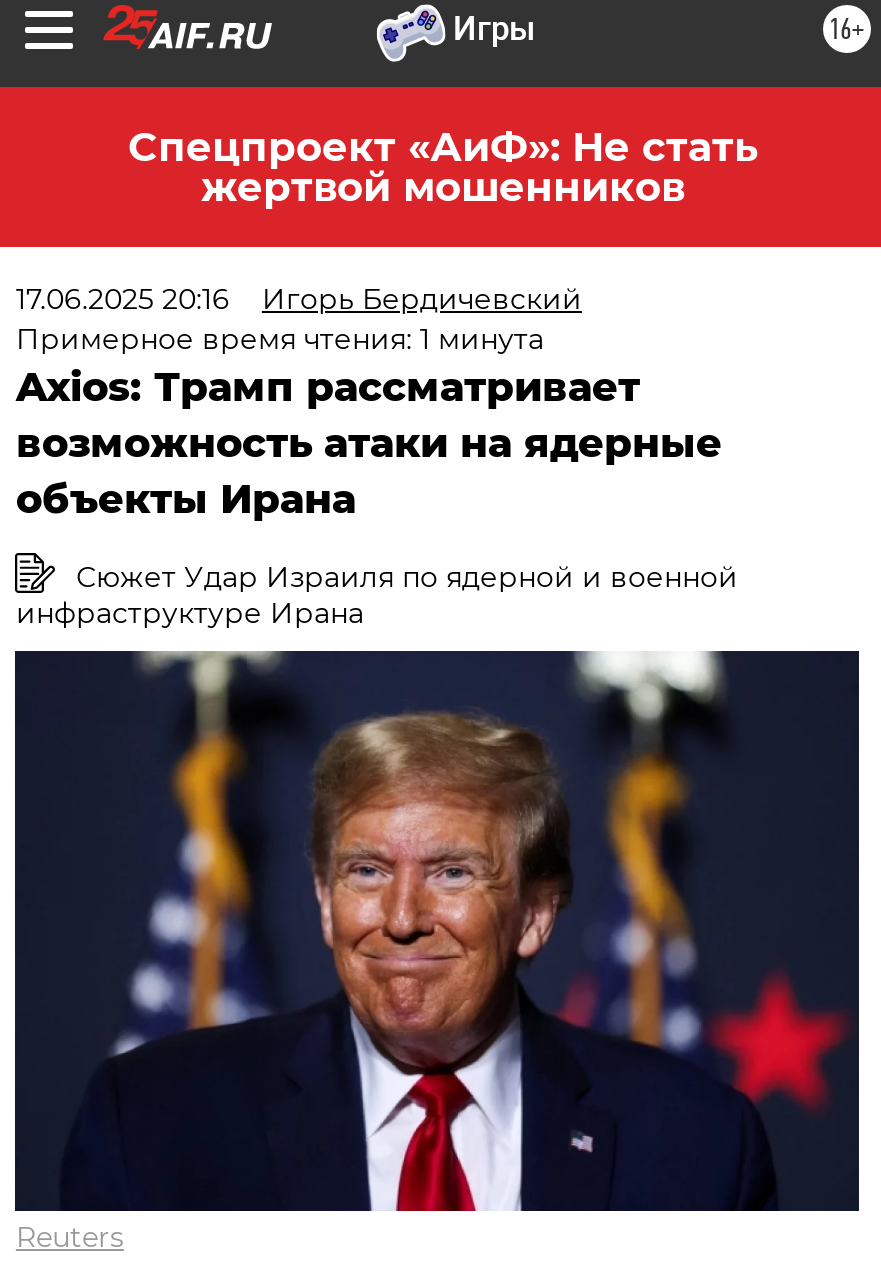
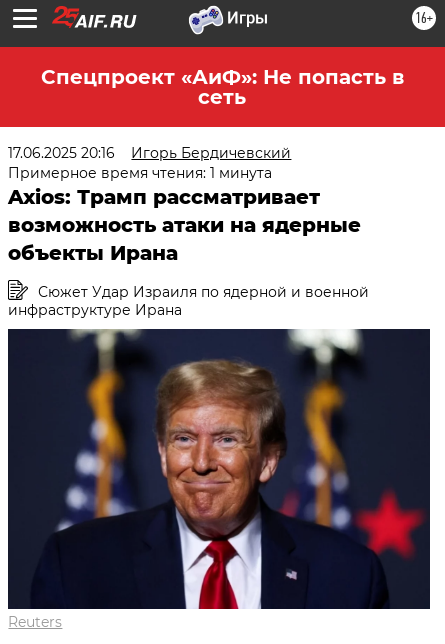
- Спецпроект «АиФ»: Не стать
- жертвой мошенников
+ Спецпроект «АиФ»: Не попасть в
+ сеть
